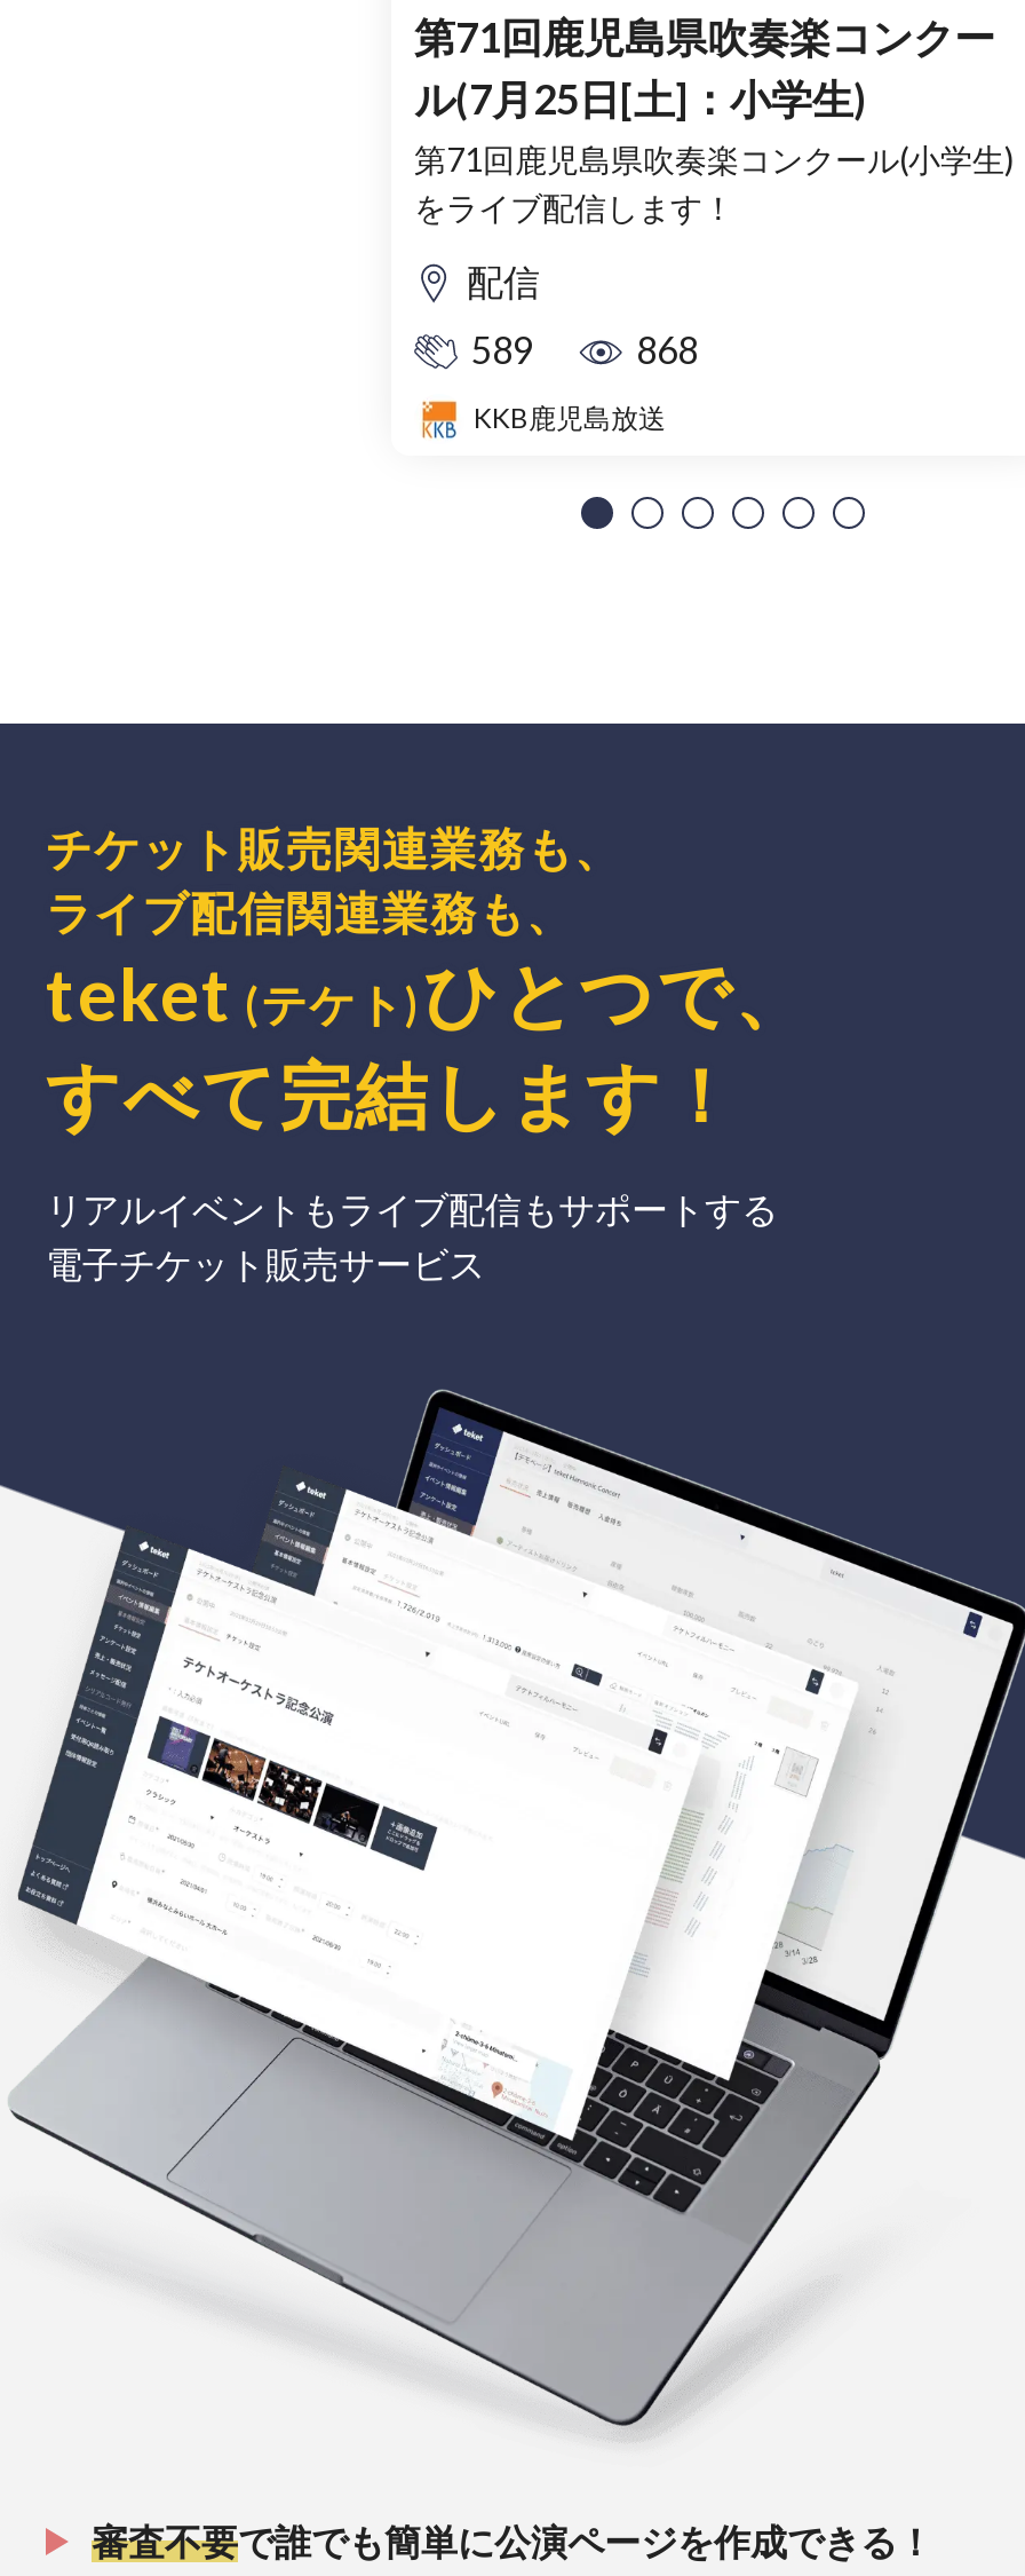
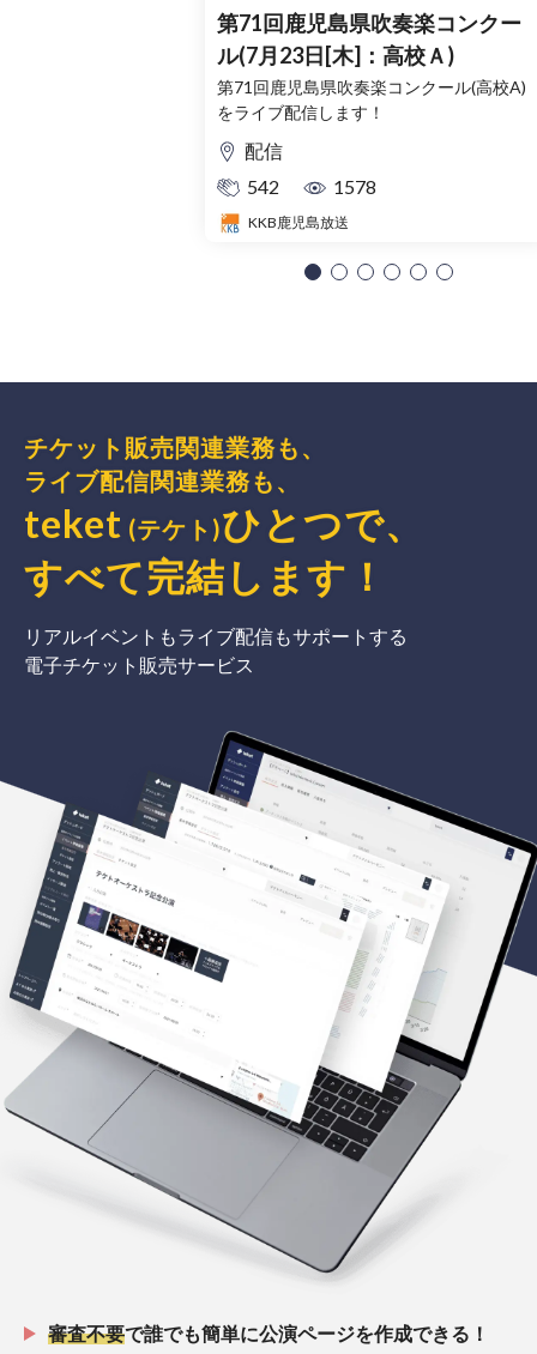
- ル(7月25日[土]：小学生)
- 第71回鹿児島県吹奏楽コンクール(小学生)
+ ル(7月23日[木]：高校Ａ)
+ 第71回鹿児島県吹奏楽コンクール(高校A)

- 589
+ 542

- 868
+ 1578
